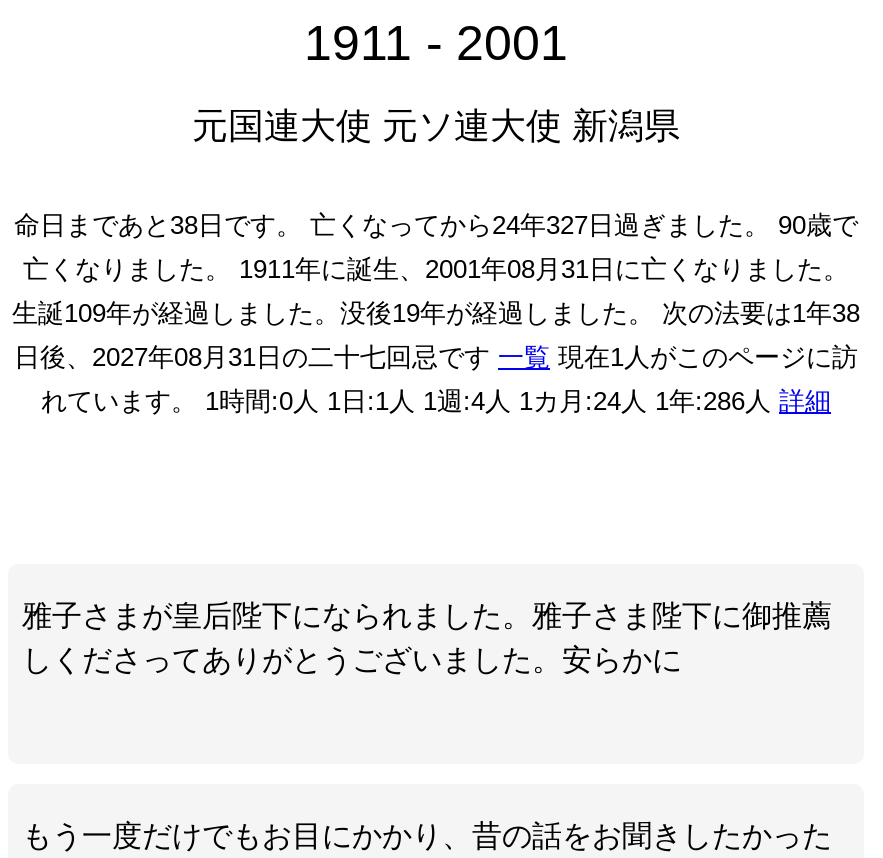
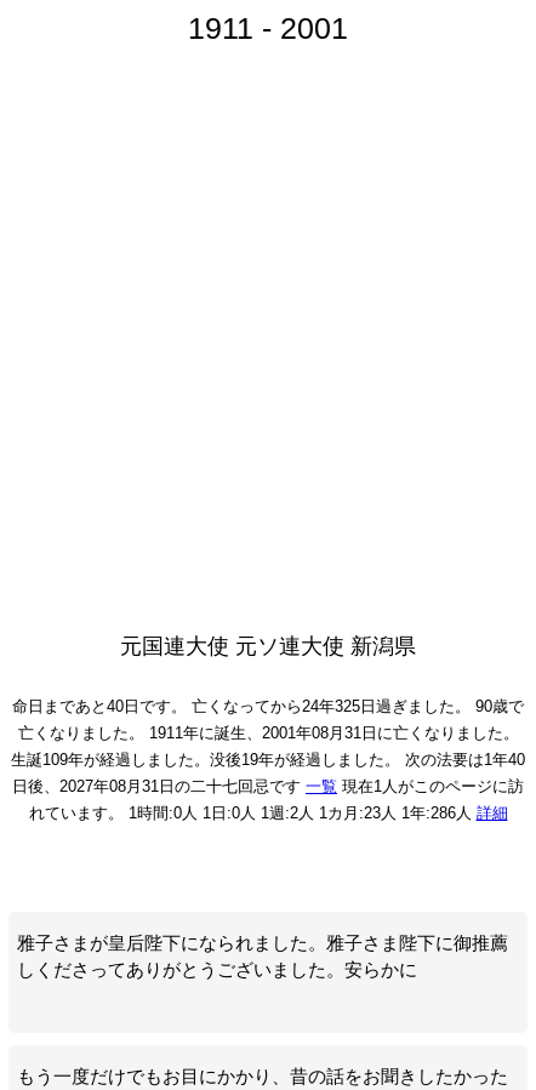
- 命日まであと38日です。 亡くなってから24年327日過ぎました。 90歳で
+ 命日まであと40日です。 亡くなってから24年325日過ぎました。 90歳で

- 生誕109年が経過しました。没後19年が経過しました。 次の法要は1年38
+ 生誕109年が経過しました。没後19年が経過しました。 次の法要は1年40

- れています。 1時間:0人 1日:1人 1週:4人 1カ月:24人 1年:286人詳細
+ れています。 1時間:0人 1日:0人 1週:2人 1カ月:23人 1年:286人詳細
